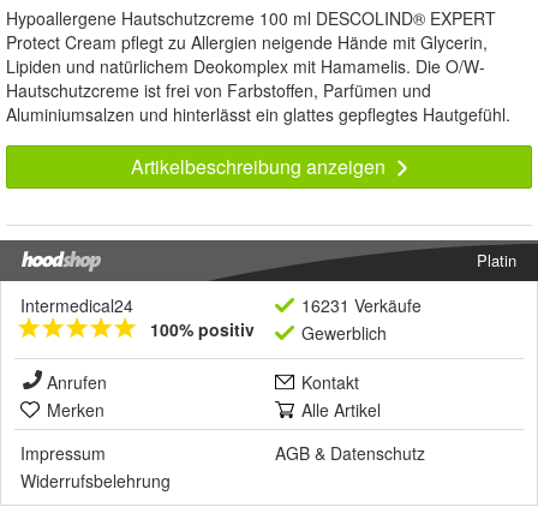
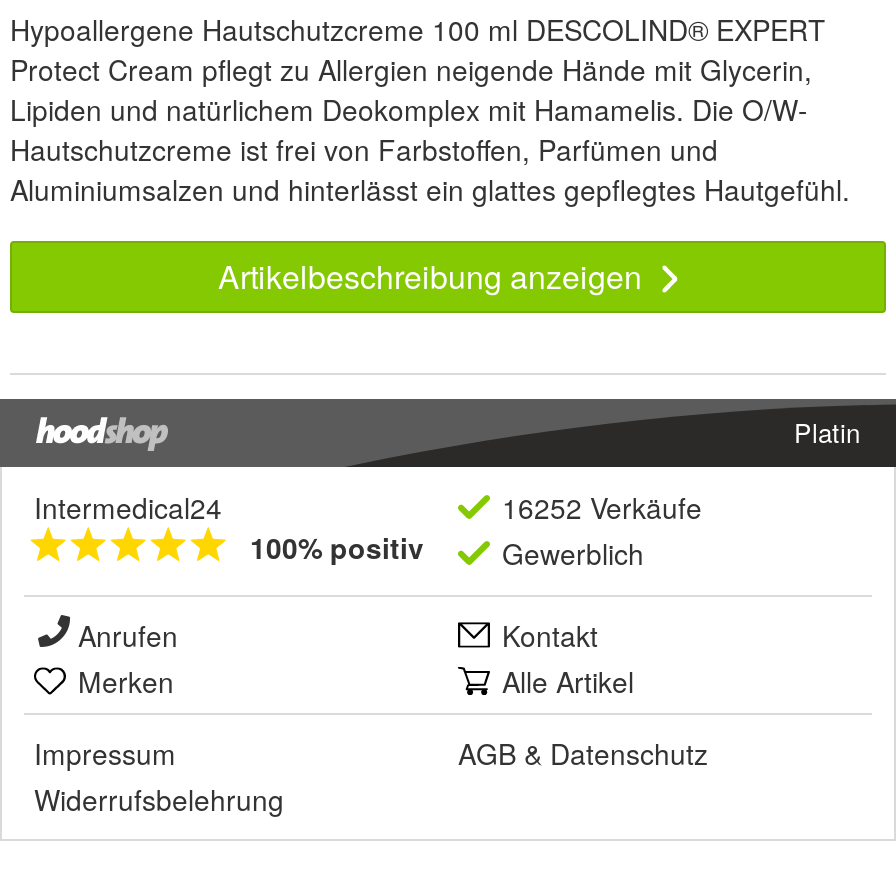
- 16231 Verkäufe
+ 16252 Verkäufe
